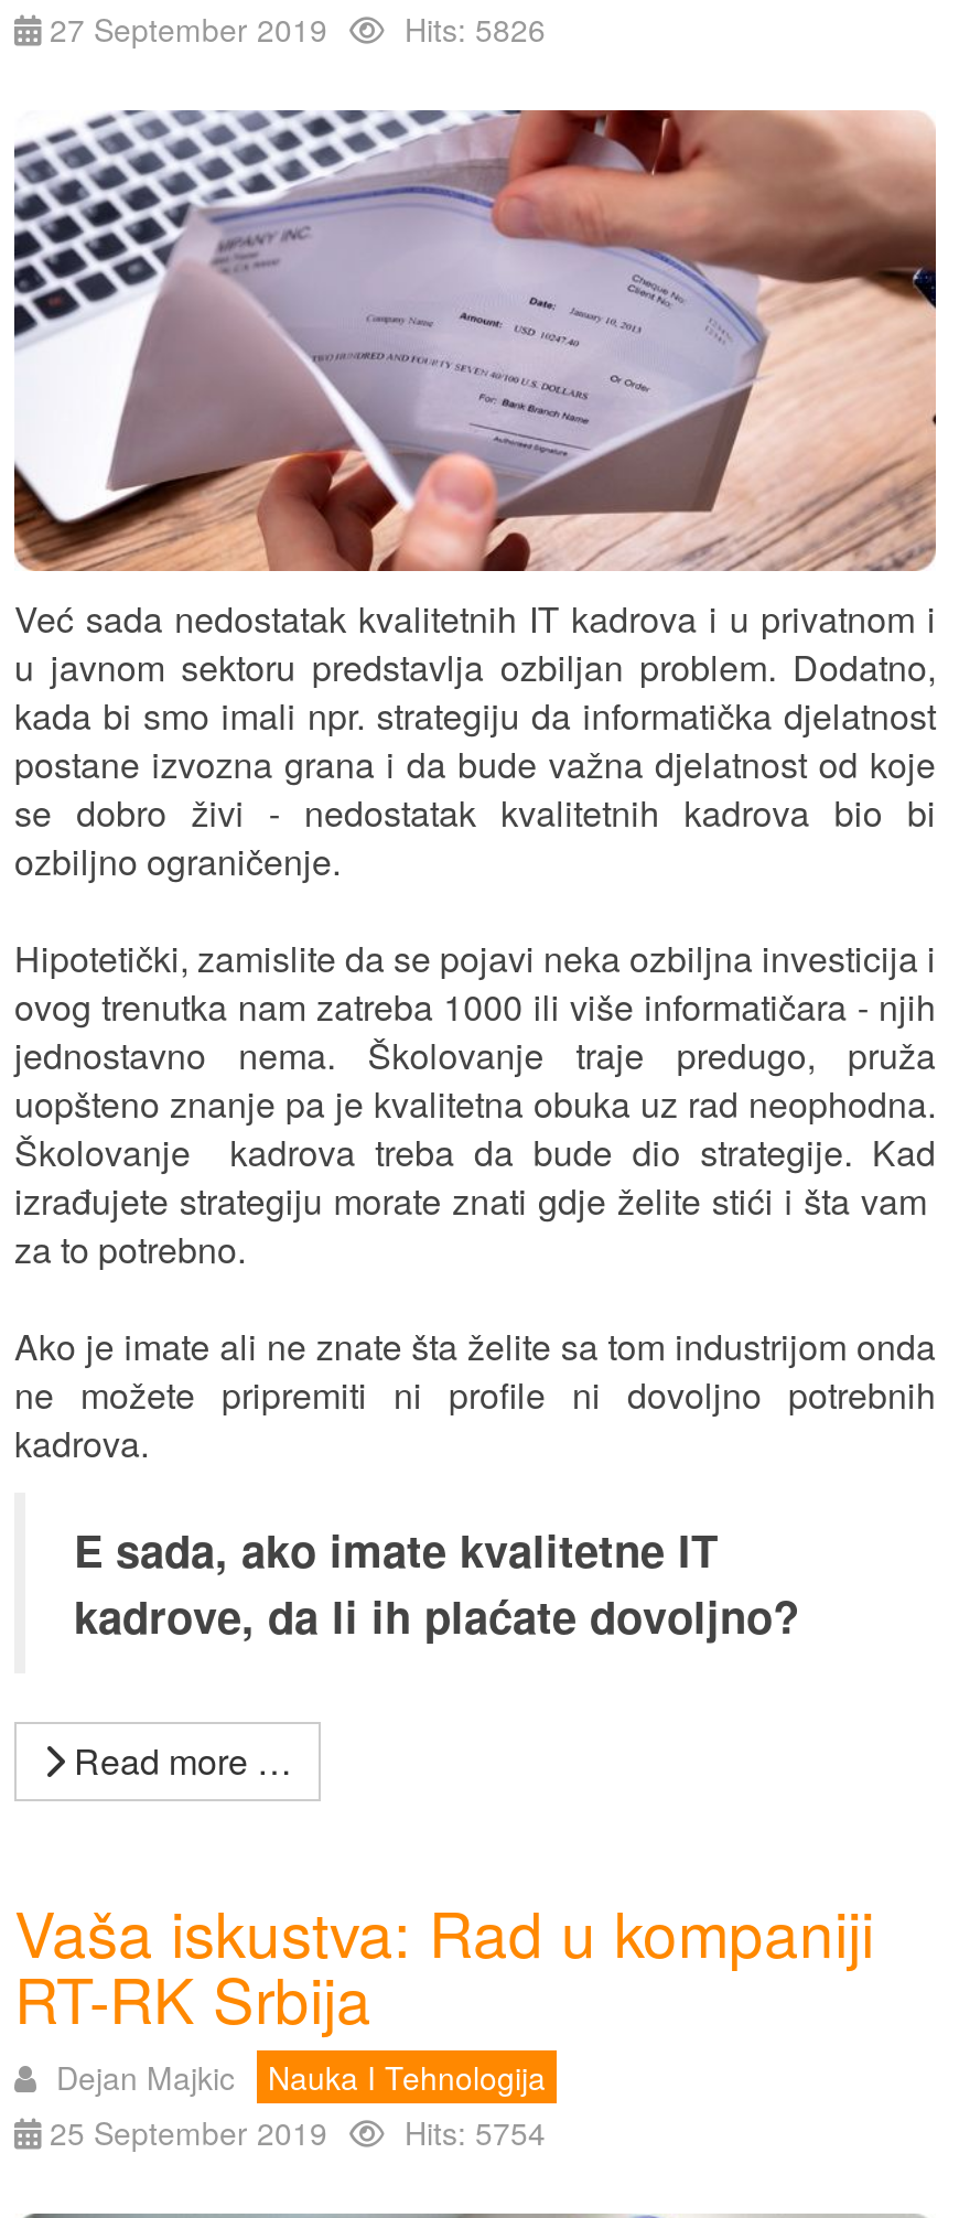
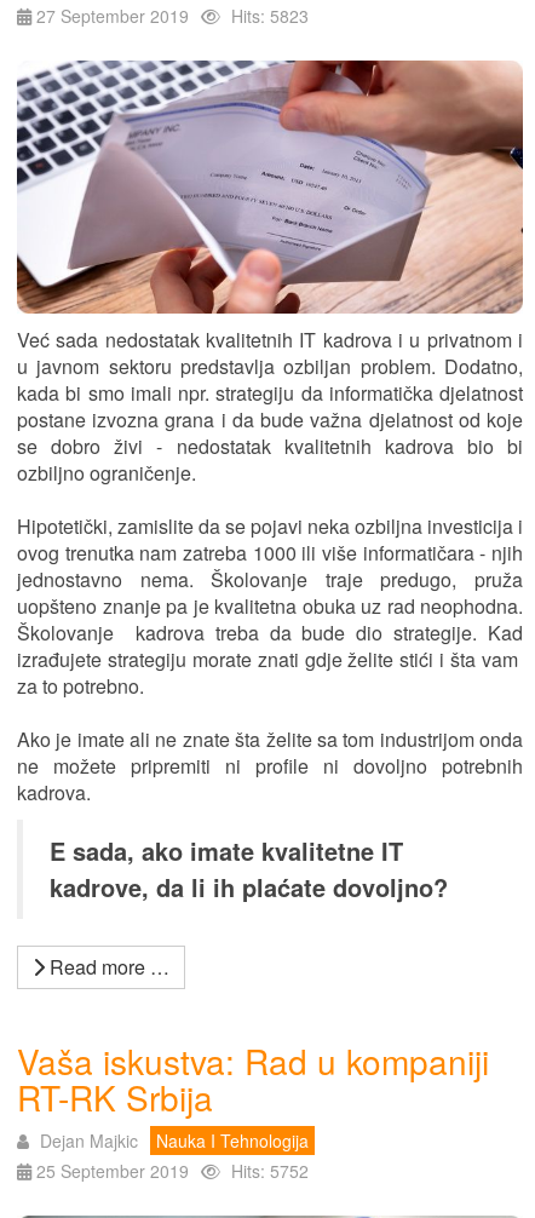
- 27 September 2019 Hits: 5826
+ 27 September 2019 Hits: 5823

- 25 September 2019 Hits: 5754
+ 25 September 2019 Hits: 5752
